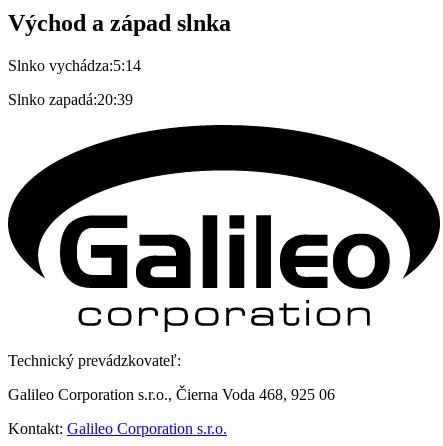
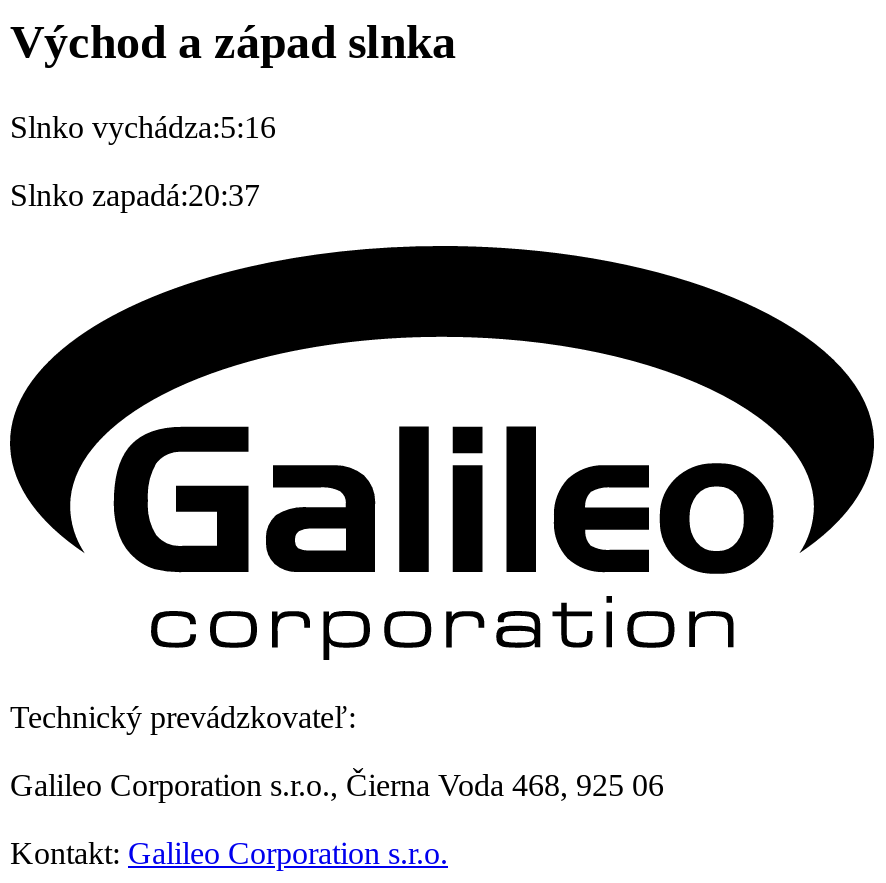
- Slnko vychádza:5:14
+ Slnko vychádza:5:16

- Slnko zapadá:20:39
+ Slnko zapadá:20:37
